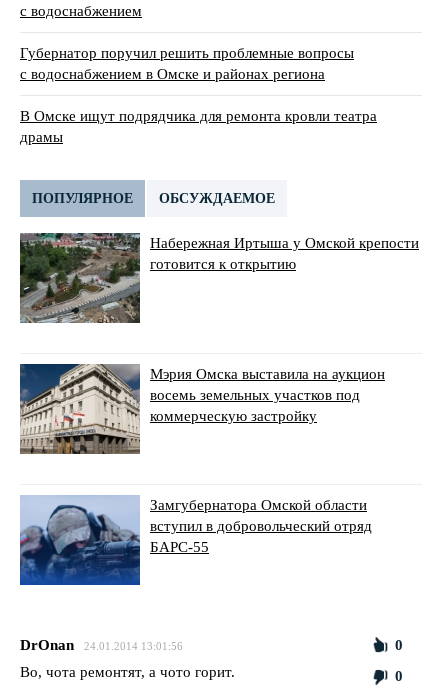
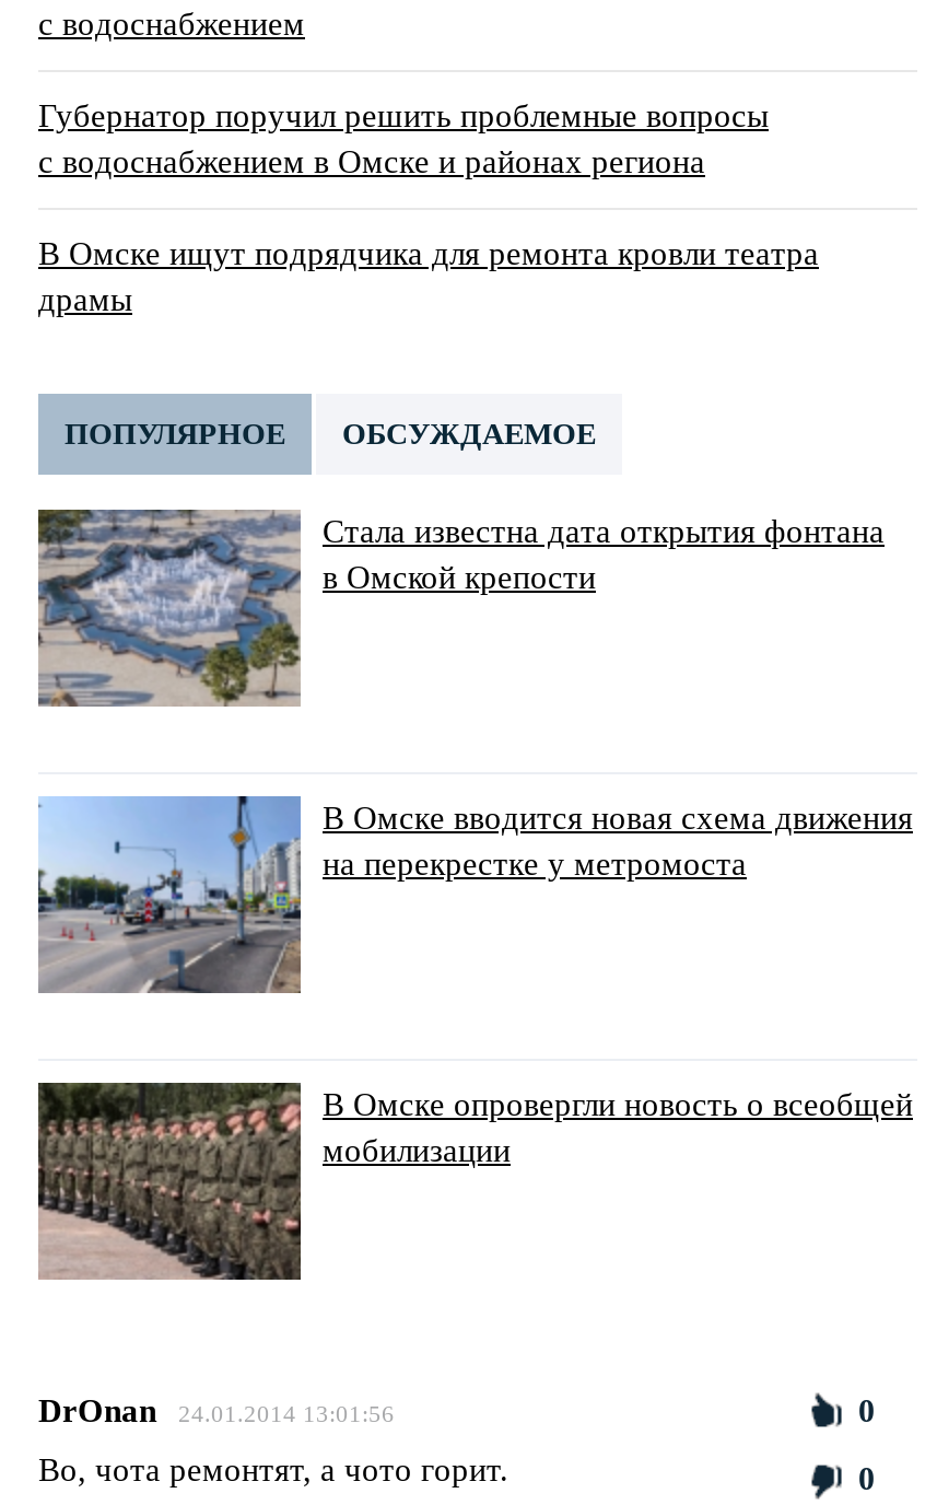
- [image]
- Набережная Иртыша у Омской крепости
- готовится к открытию
+ [image]
+ Стала известна дата открытия фонтана
+ в Омской крепости

- [image]
- Мэрия Омска выставила на аукцион
- восемь земельных участков под
- коммерческую застройку
+ [image]
+ В Омске вводится новая схема движения
+ на перекрестке у метромоста

- [image]
- Замгубернатора Омской области
- вступил в добровольческий отряд
- БАРС-55
+ [image]
+ В Омске опровергли новость о всеобщей
+ мобилизации
